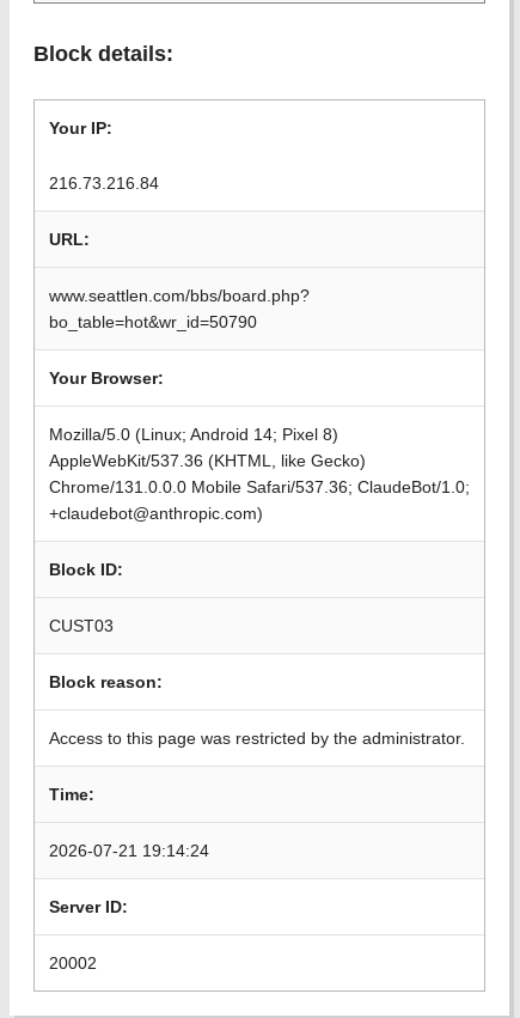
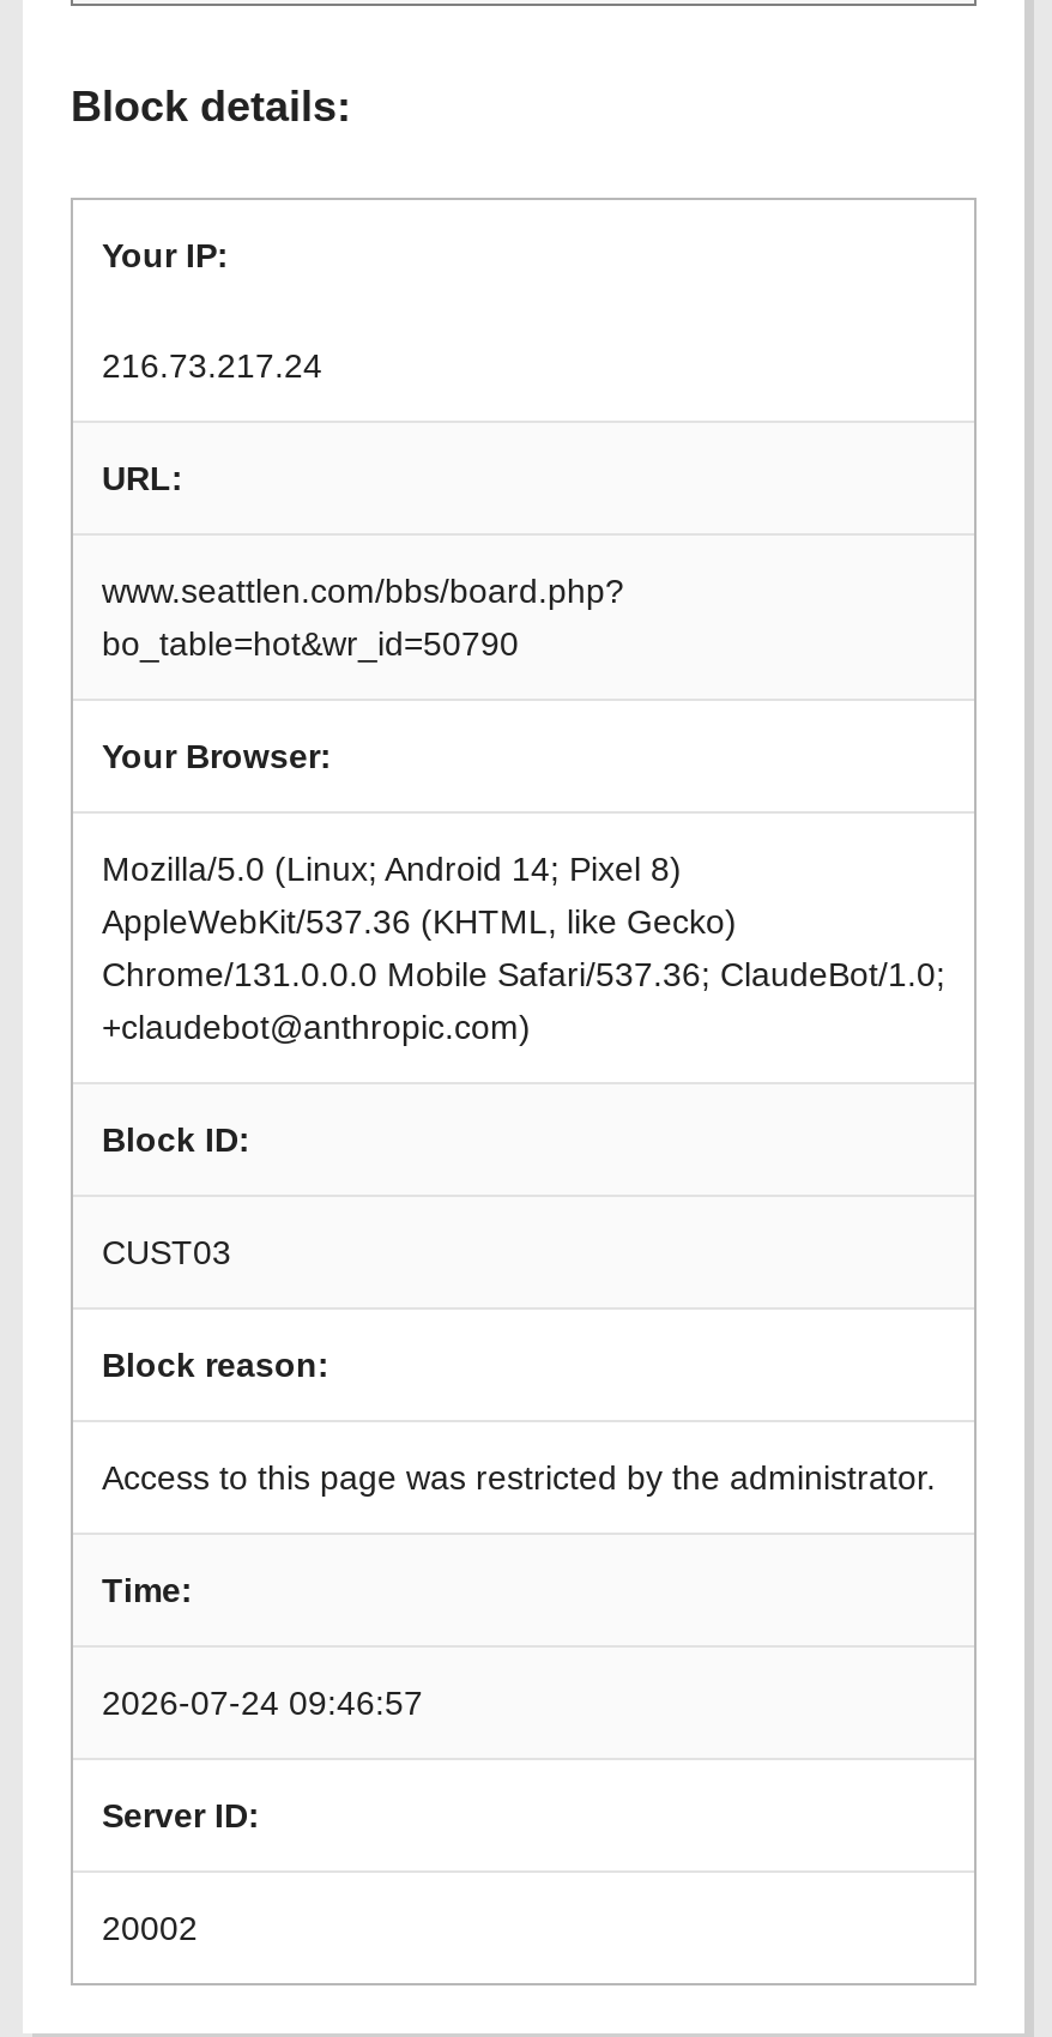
- 216.73.216.84
+ 216.73.217.24

- 2026-07-21 19:14:24
+ 2026-07-24 09:46:57
